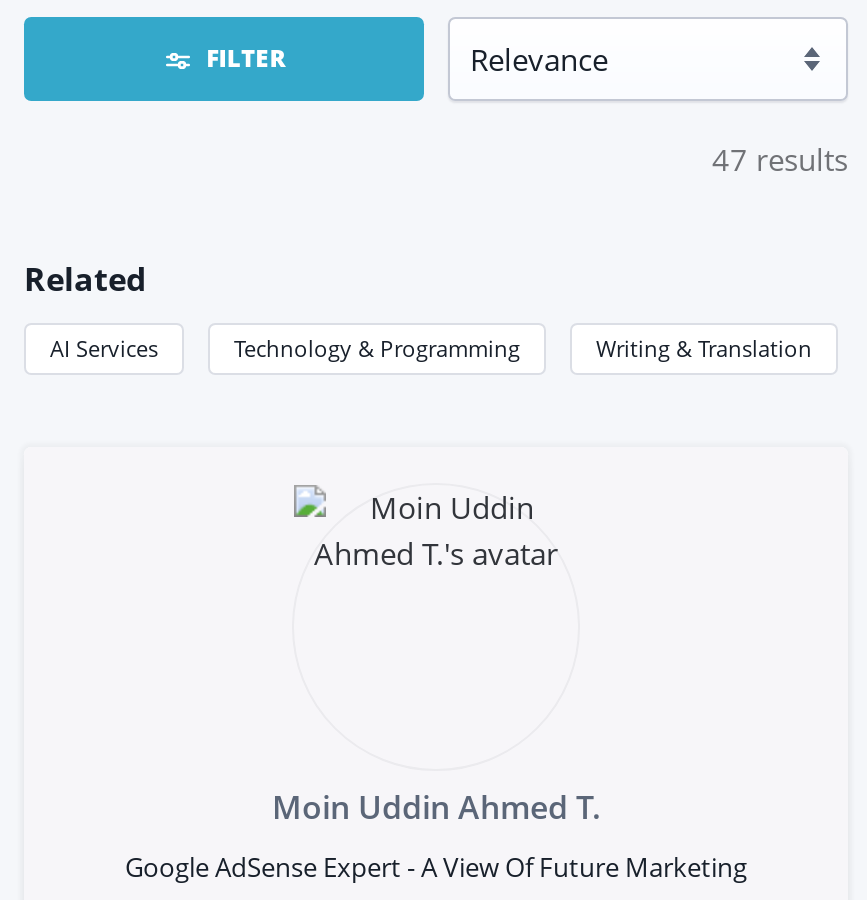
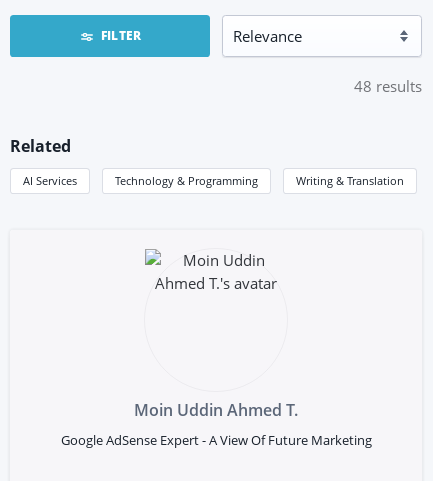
- 47 results
+ 48 results
